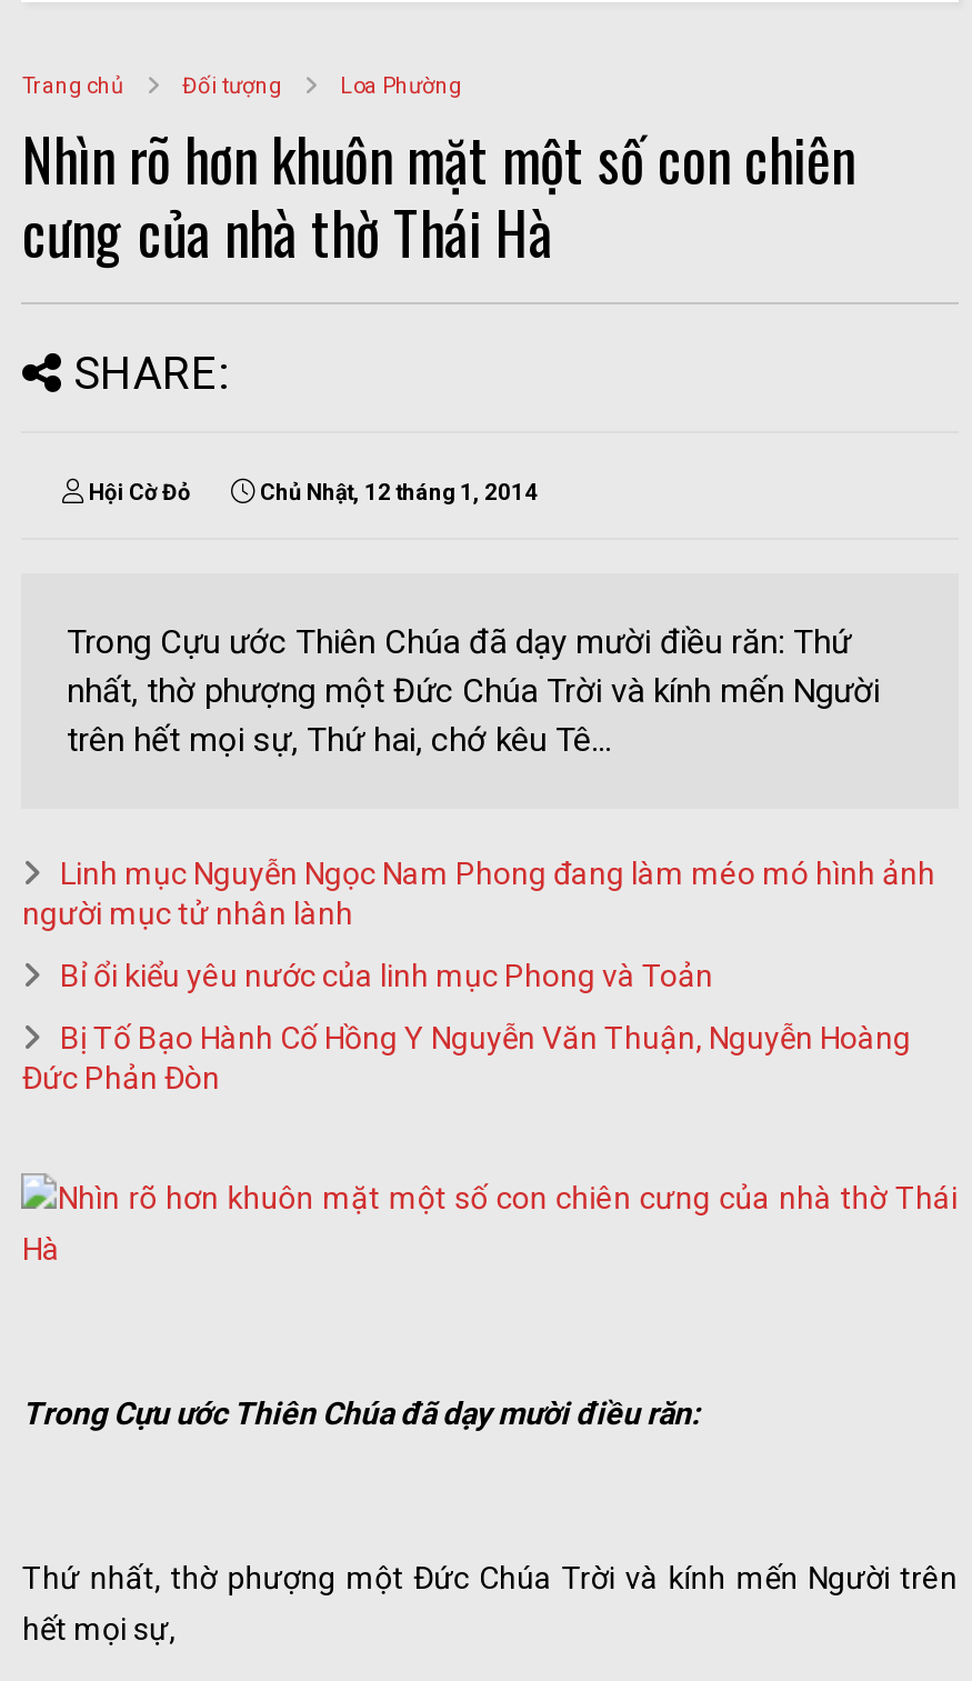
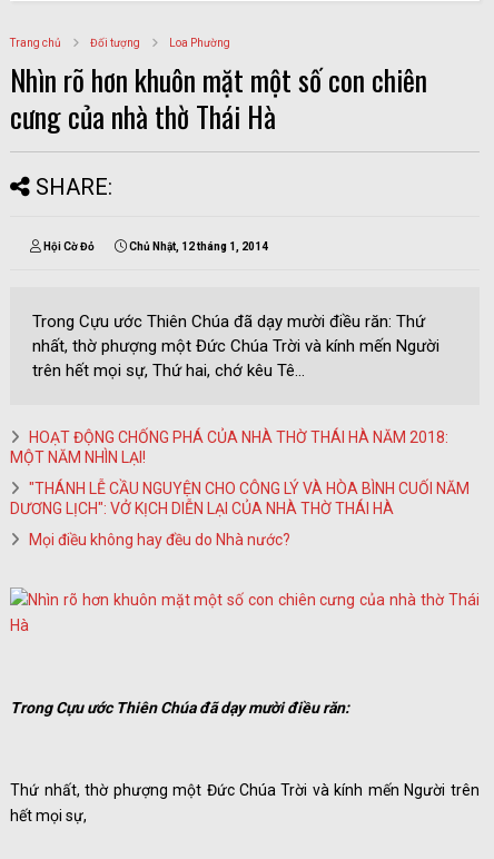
- Linh mục Nguyễn Ngọc Nam Phong đang làm méo mó hình ảnh
- người mục tử nhân lành
+ HOẠT ĐỘNG CHỐNG PHÁ CỦA NHÀ THỜ THÁI HÀ NĂM 2018:
+ MỘT NĂM NHÌN LẠI!

- Bỉ ổi kiểu yêu nước của linh mục Phong và Toản
+ "THÁNH LỄ CẦU NGUYỆN CHO CÔNG LÝ VÀ HÒA BÌNH CUỐI NĂM
+ DƯƠNG LỊCH": VỞ KỊCH DIỄN LẠI CỦA NHÀ THỜ THÁI HÀ

- Bị Tố Bạo Hành Cố Hồng Y Nguyễn Văn Thuận, Nguyễn Hoàng
- Đức Phản Đòn
+ Mọi điều không hay đều do Nhà nước?
